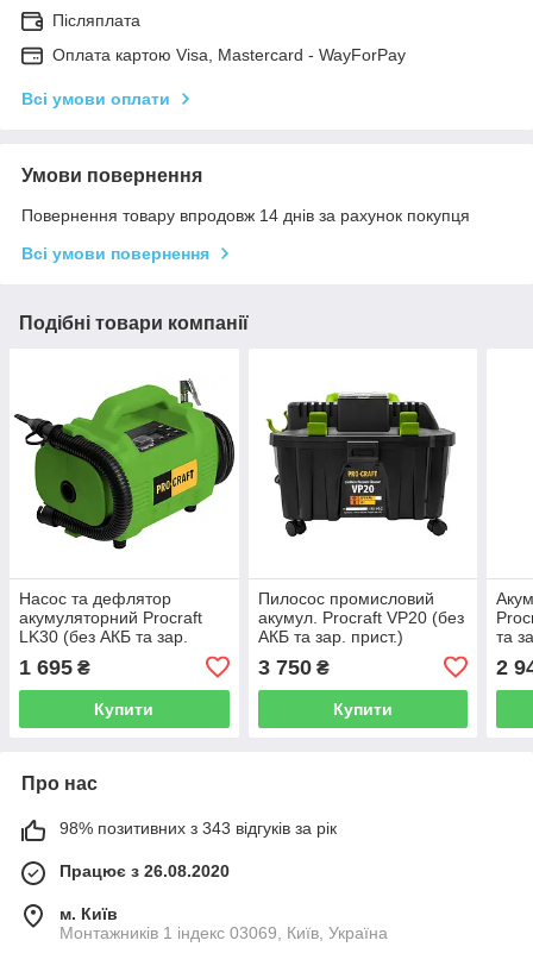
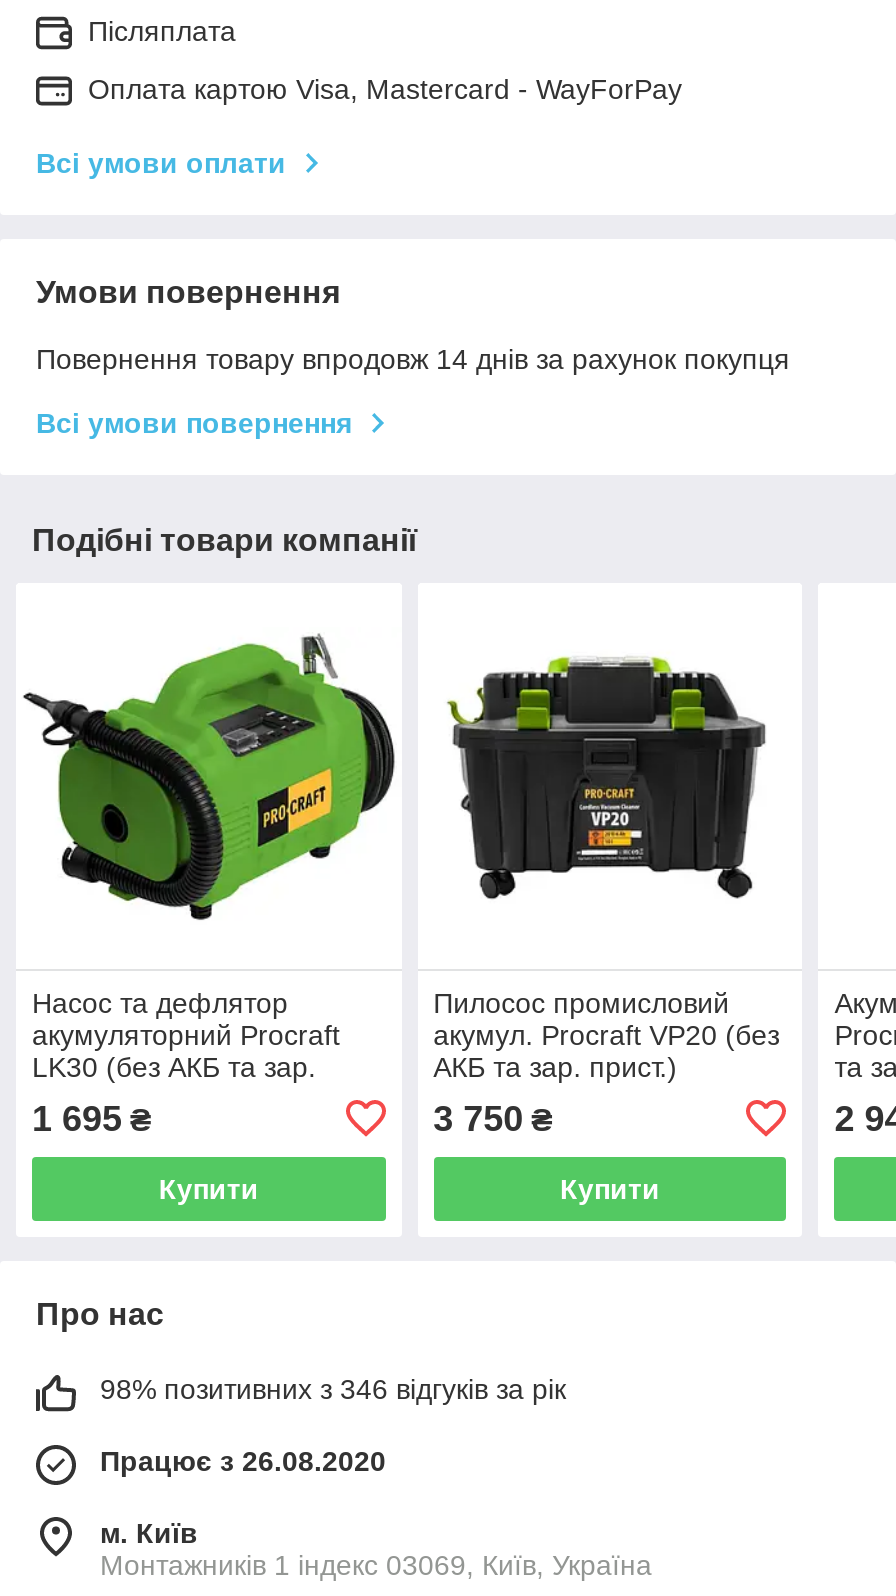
- 98% позитивних з 343 відгуків за рік
+ 98% позитивних з 346 відгуків за рік
